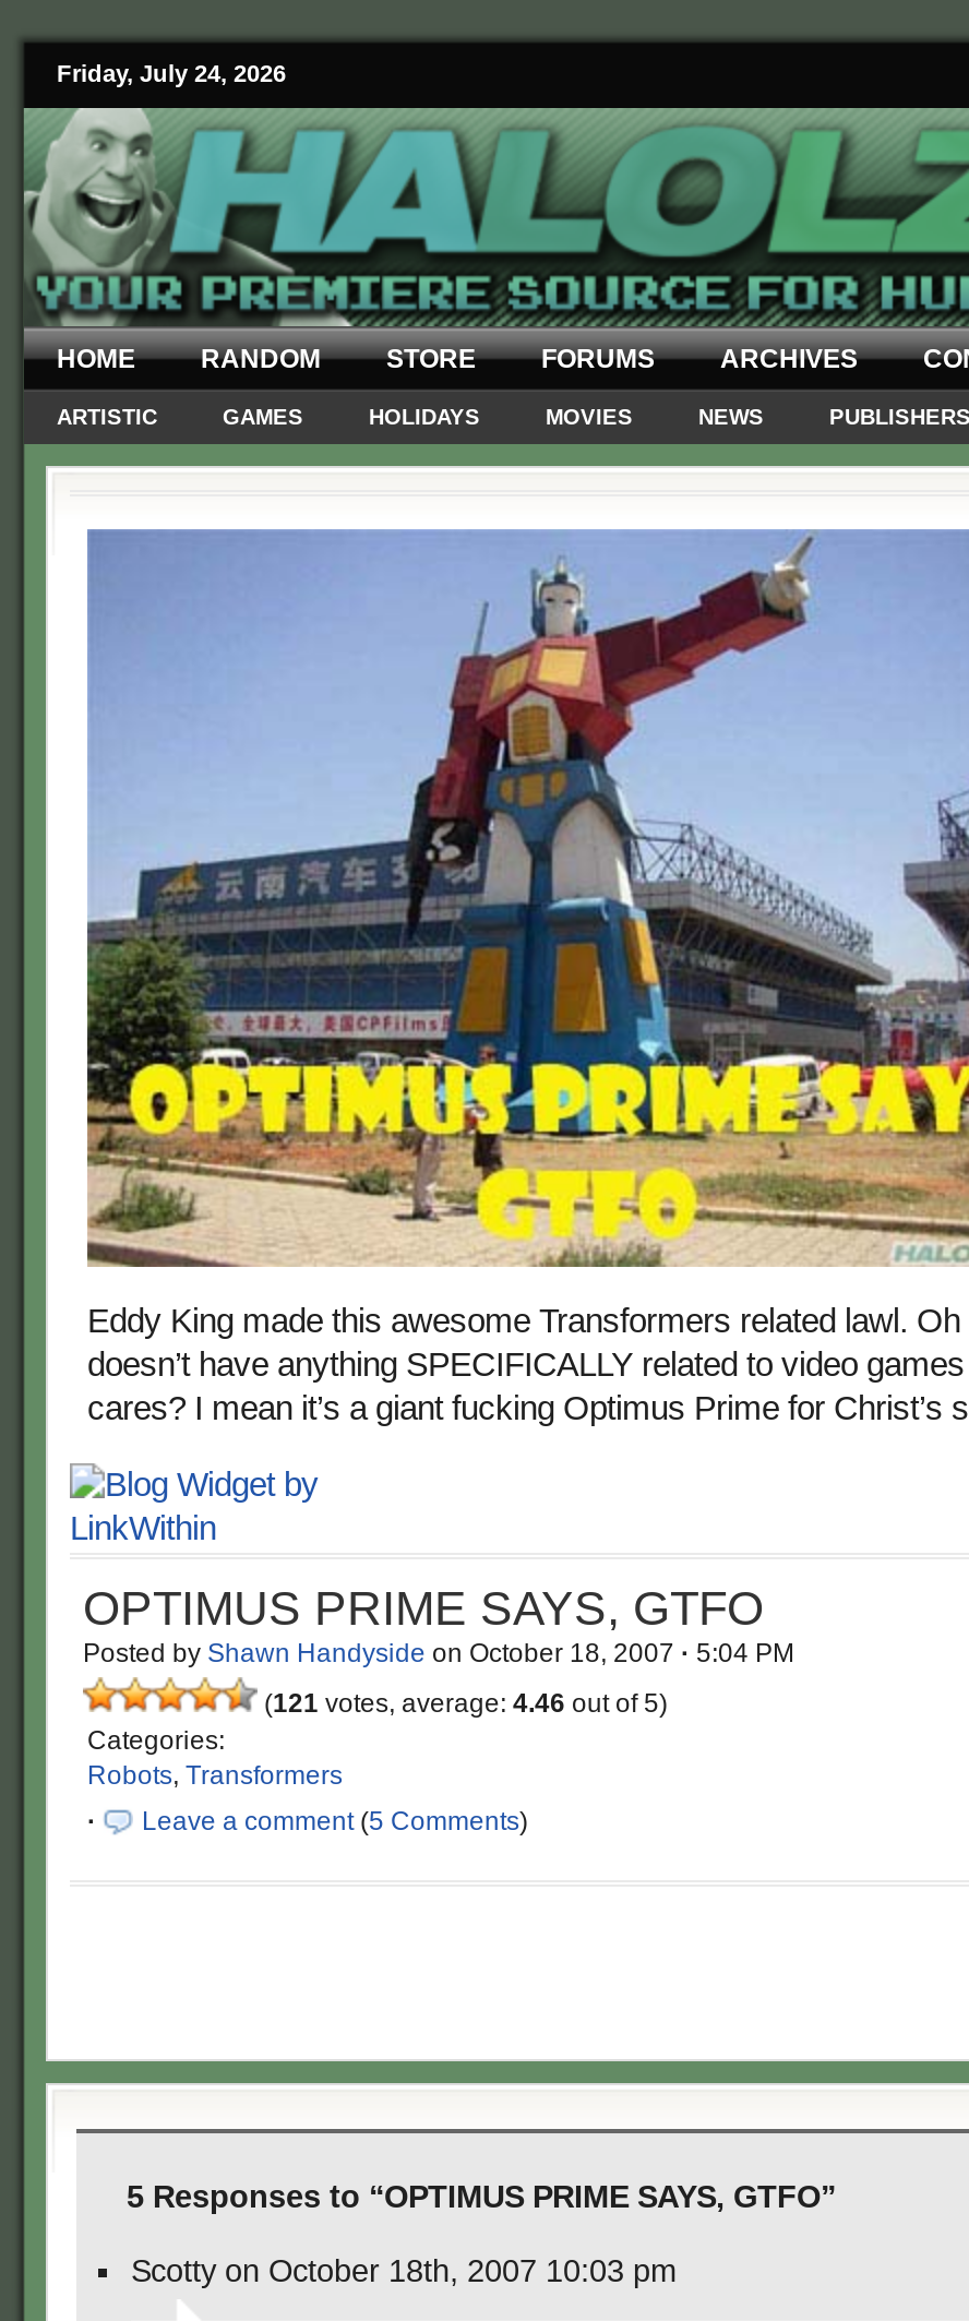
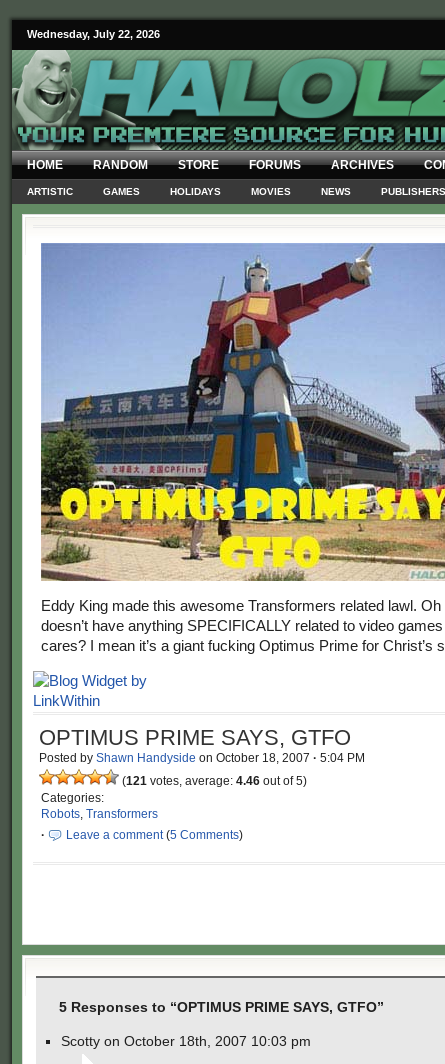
- Friday, July 24, 2026
+ Wednesday, July 22, 2026
